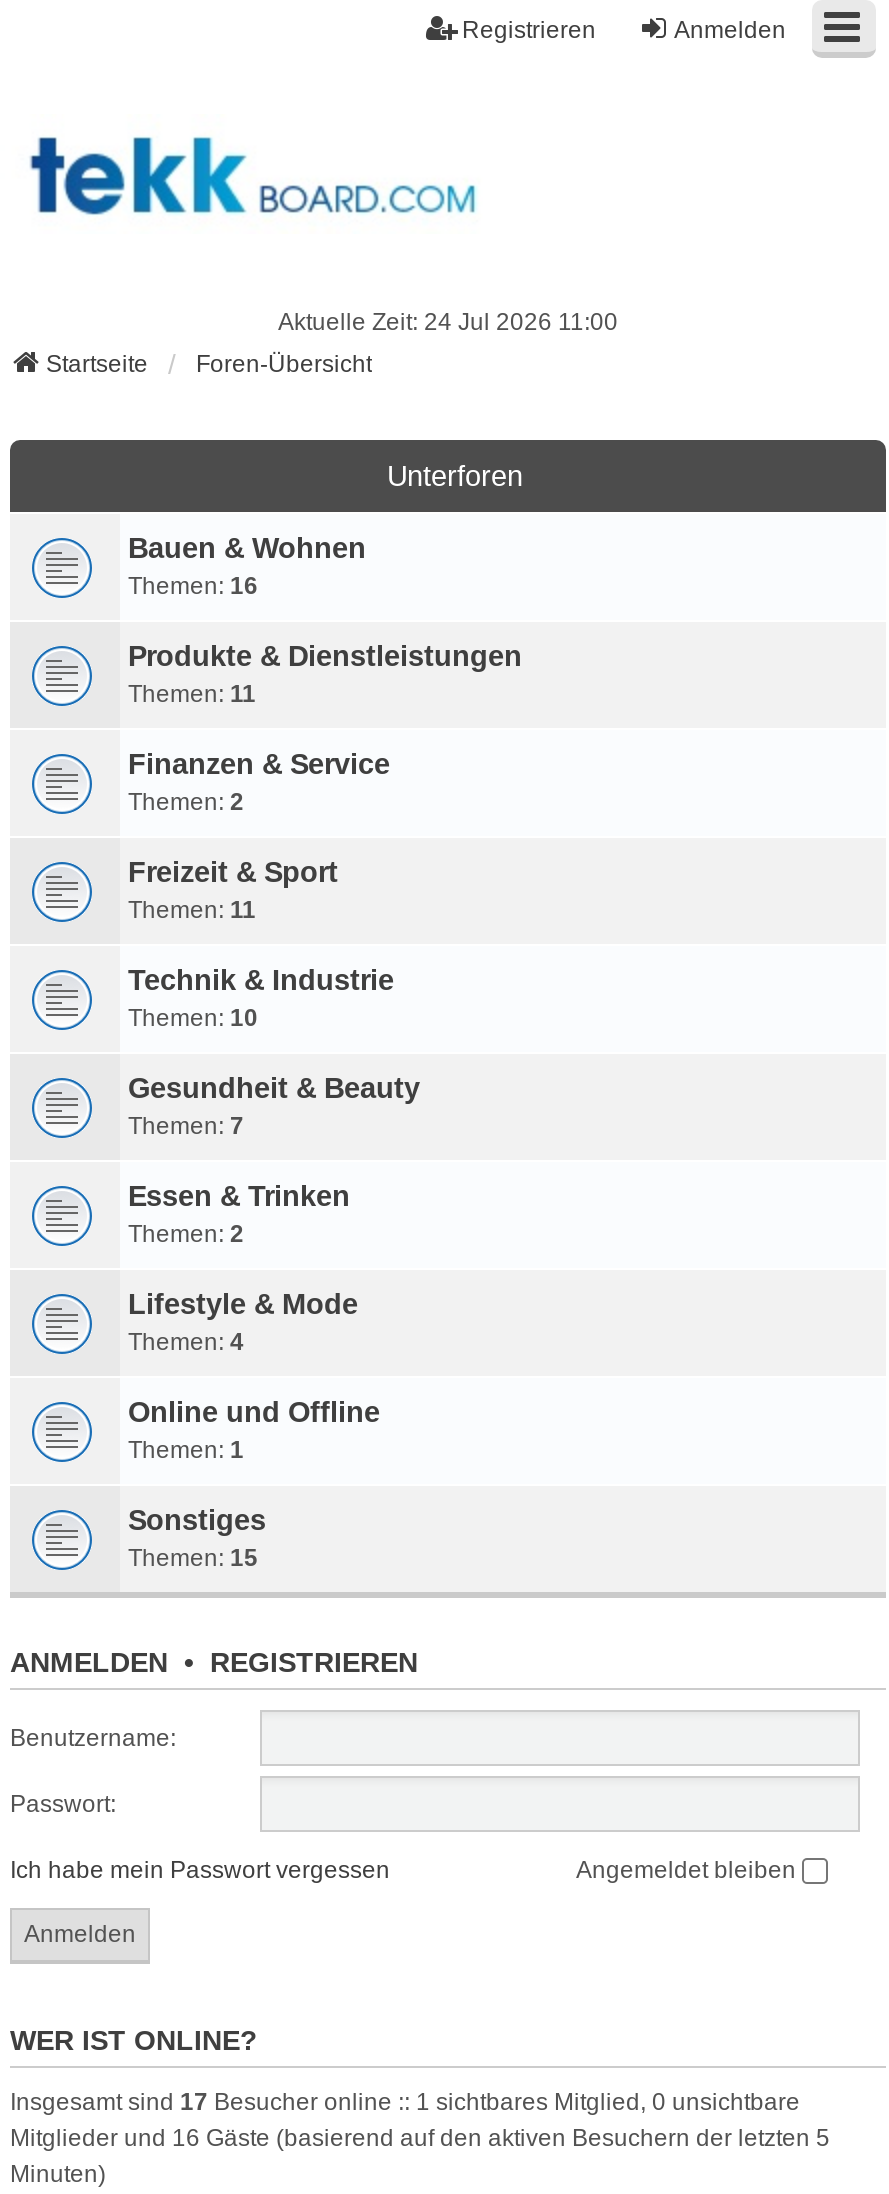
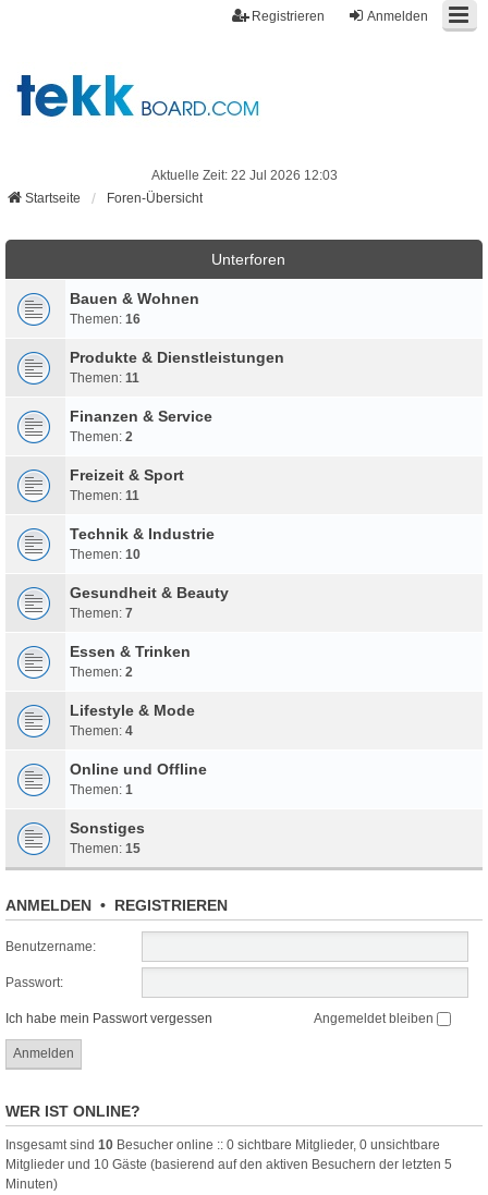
- Aktuelle Zeit: 24 Jul 2026 11:00
+ Aktuelle Zeit: 22 Jul 2026 12:03

- Insgesamt sind 17 Besucher online :: 1 sichtbares Mitglied, 0 unsichtbare
+ Insgesamt sind 10 Besucher online :: 0 sichtbare Mitglieder, 0 unsichtbare

- Mitglieder und 16 Gäste (basierend auf den aktiven Besuchern der letzten 5
+ Mitglieder und 10 Gäste (basierend auf den aktiven Besuchern der letzten 5
